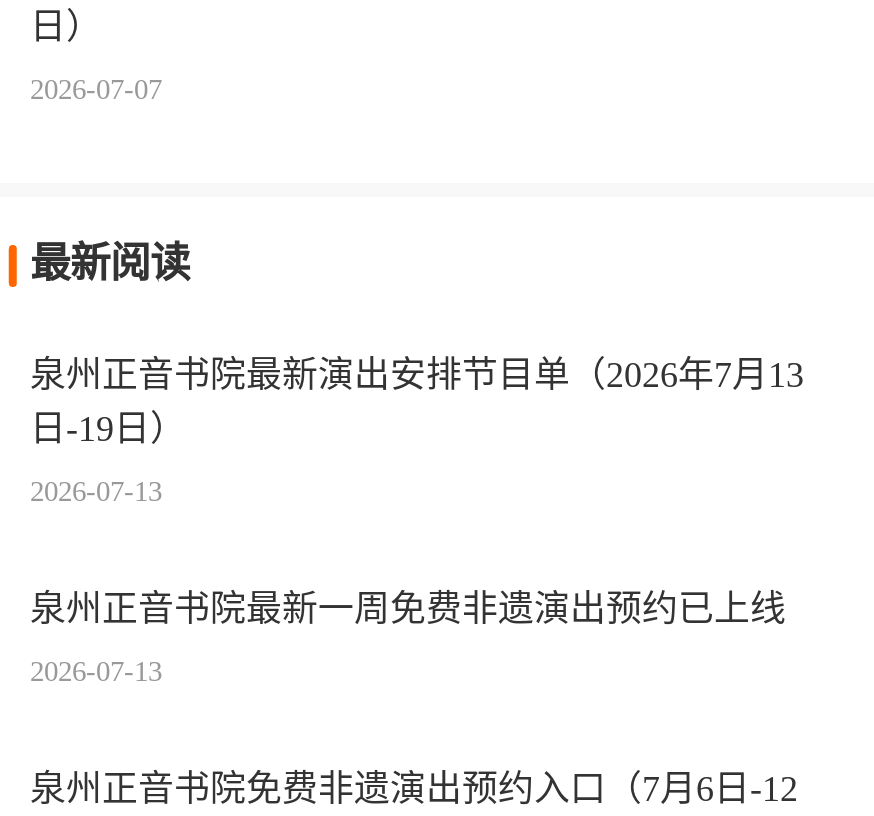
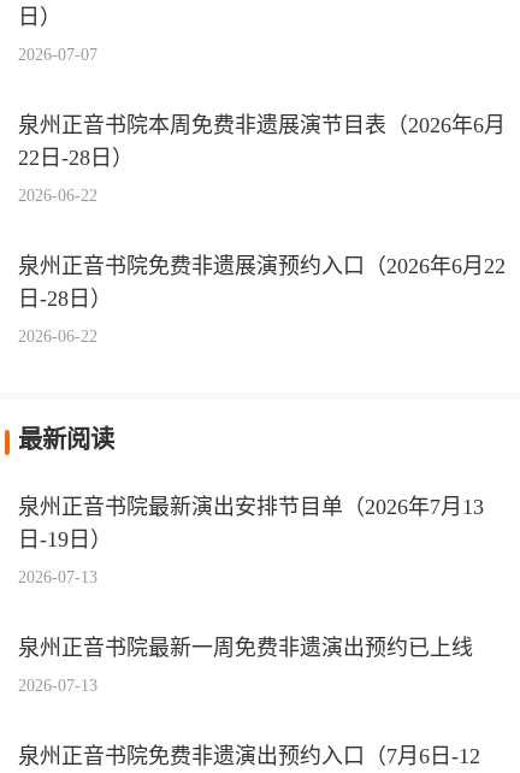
+ 泉州正音书院本周免费非遗展演节目表（2026年6月
+ 22日-28日）
+ 2026-06-22
+ 泉州正音书院免费非遗展演预约入口（2026年6月22
+ 日-28日）
+ 2026-06-22
